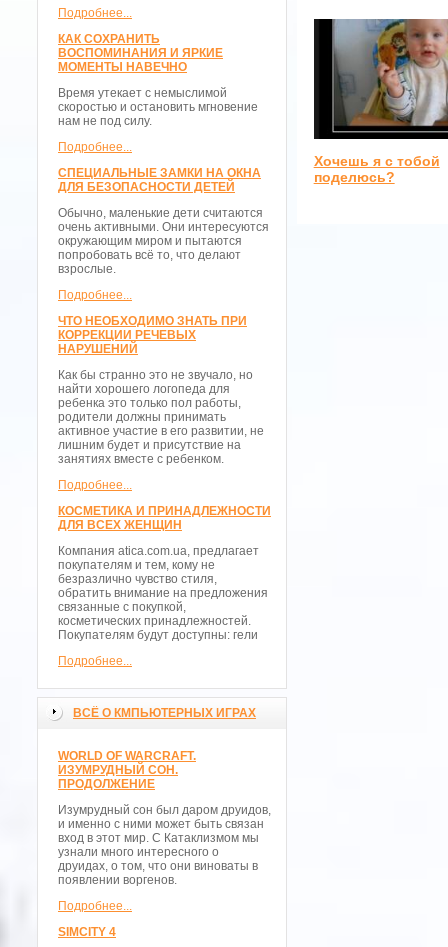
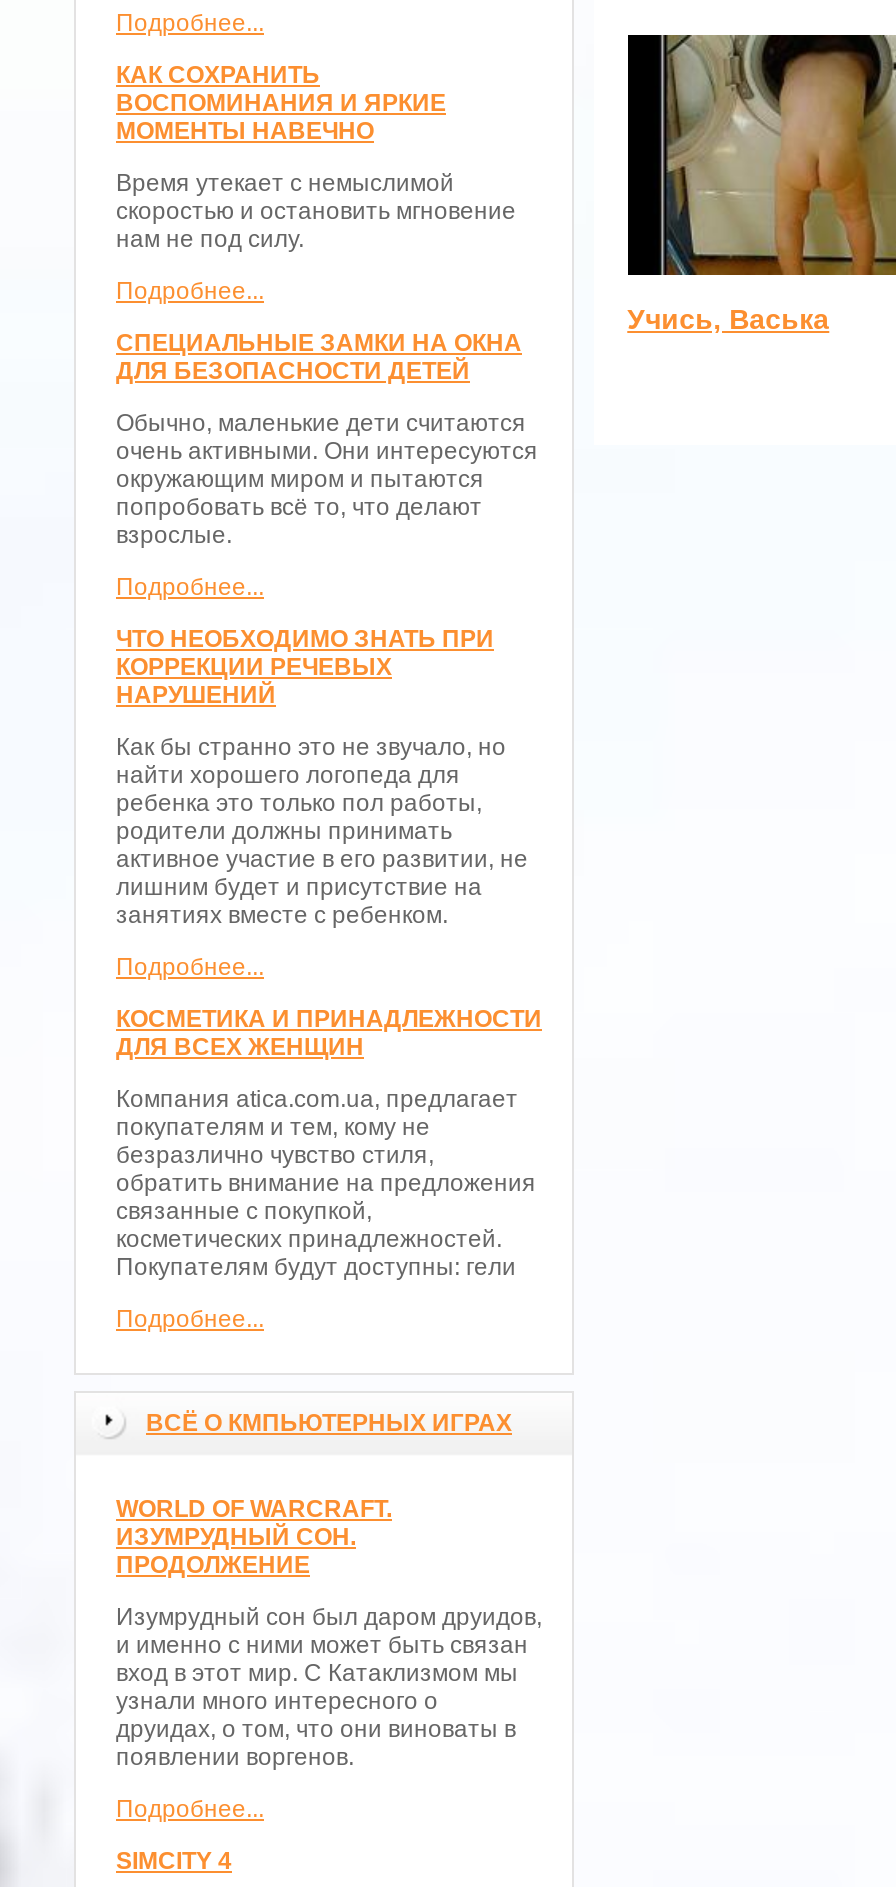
- [image]
- Хочешь я с тобой
- поделюсь?
+ [image]
+ Учись, Васька
